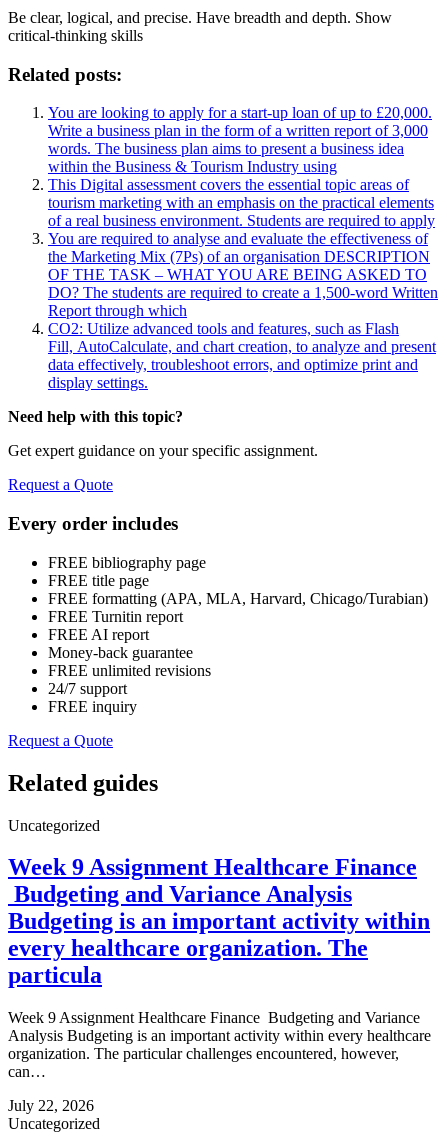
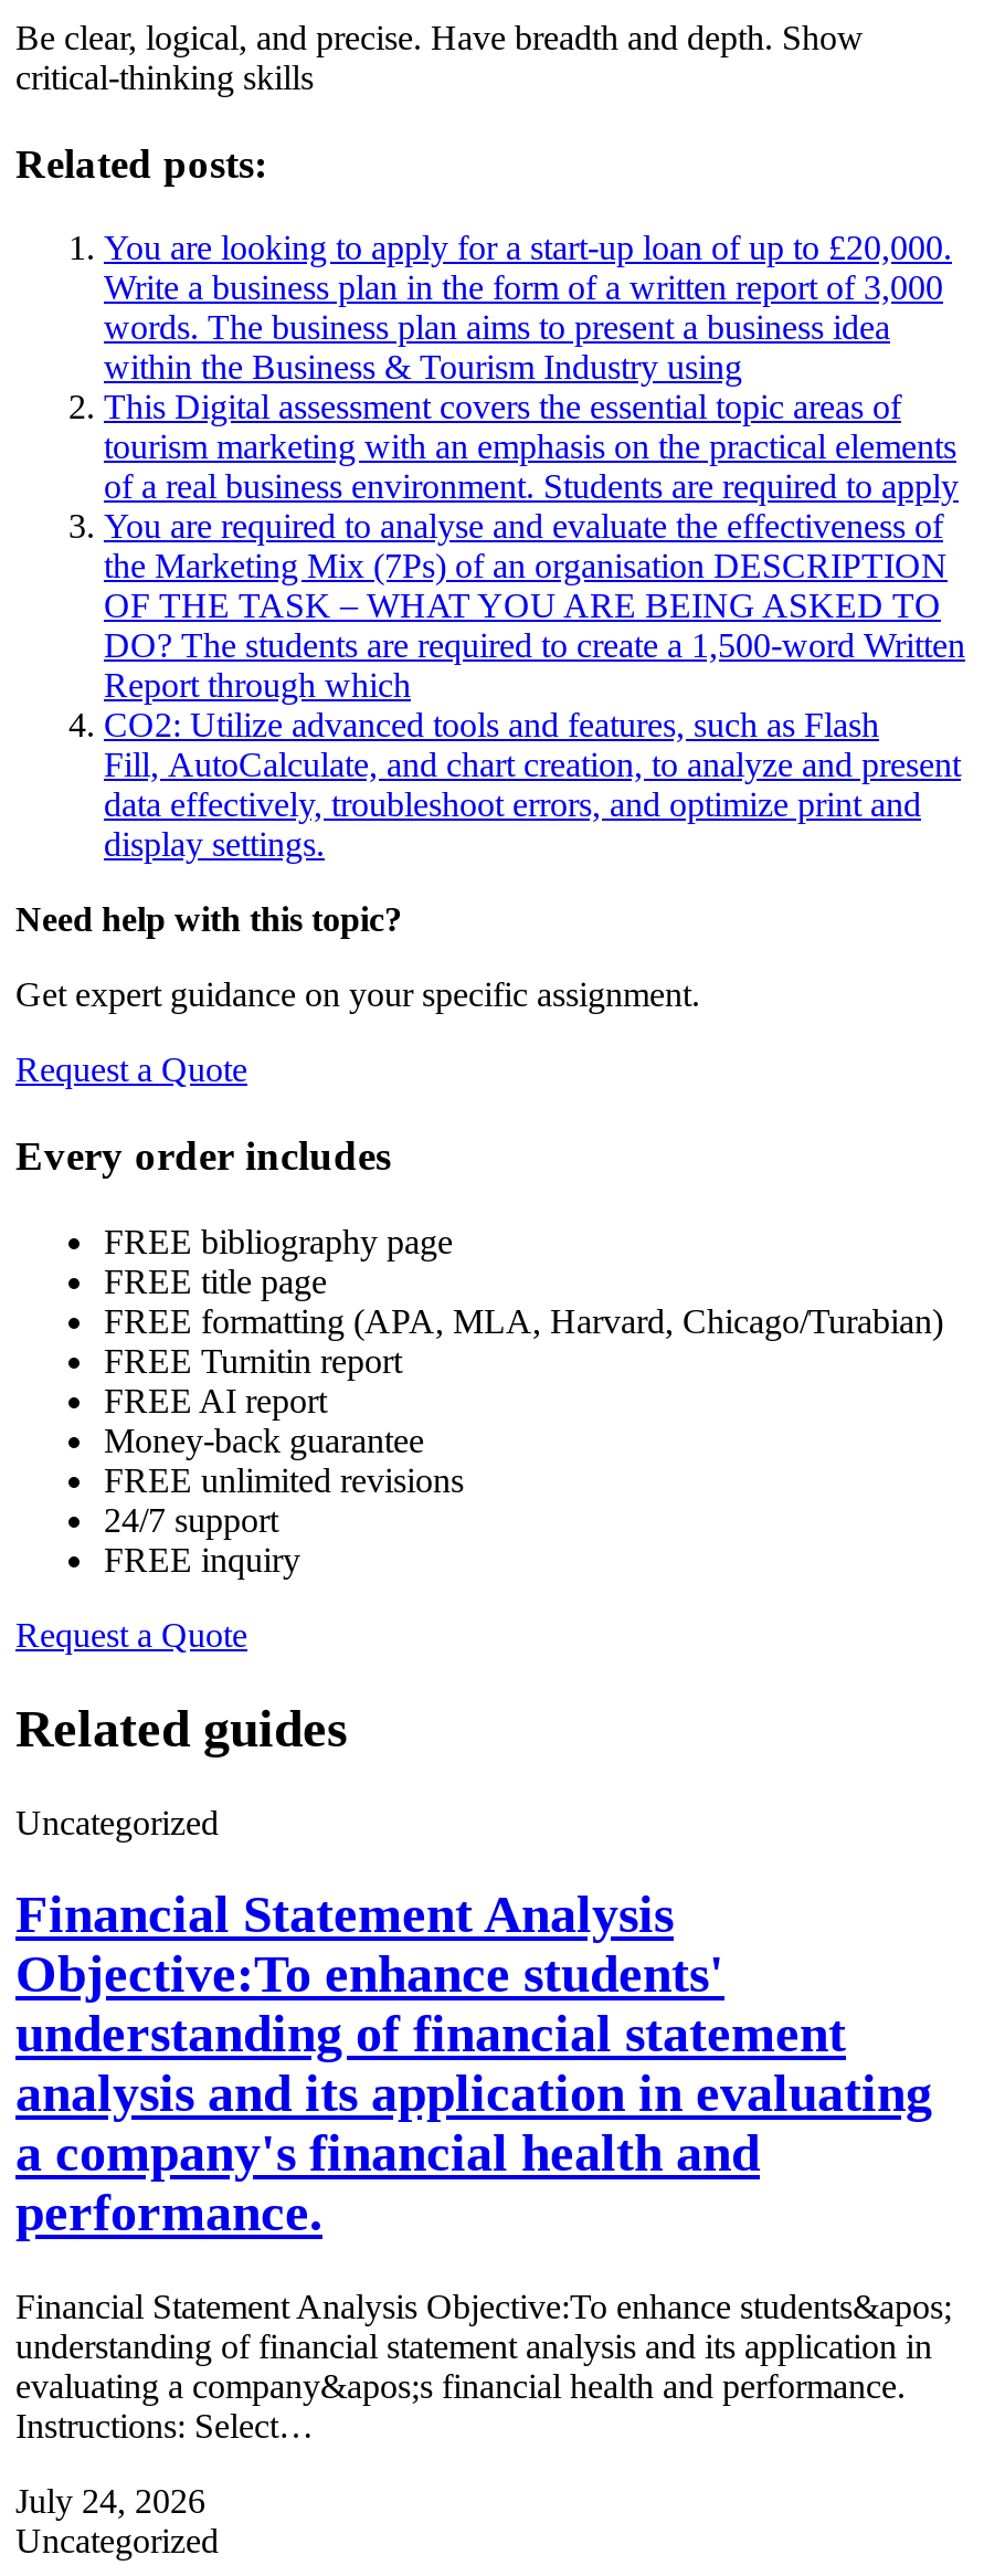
- Week 9 Assignment Healthcare Finance
- Budgeting and Variance Analysis
- Budgeting is an important activity within
- every healthcare organization. The
- particula
+ Financial Statement Analysis
+ Objective:To enhance students'
+ understanding of financial statement
+ analysis and its application in evaluating
+ a company's financial health and
+ performance.

- Week 9 Assignment Healthcare Finance Budgeting and Variance
- Analysis Budgeting is an important activity within every healthcare
- organization. The particular challenges encountered, however,
- can…
+ Financial Statement Analysis Objective:To enhance students&apos;
+ understanding of financial statement analysis and its application in
+ evaluating a company&apos;s financial health and performance.
+ Instructions: Select…

- July 22, 2026
+ July 24, 2026
